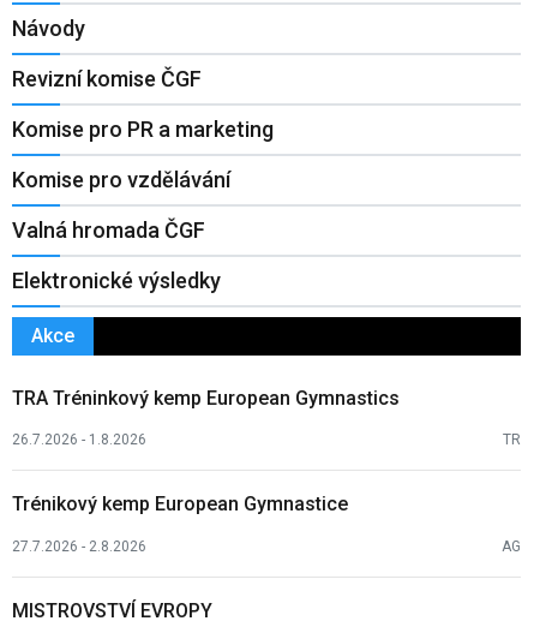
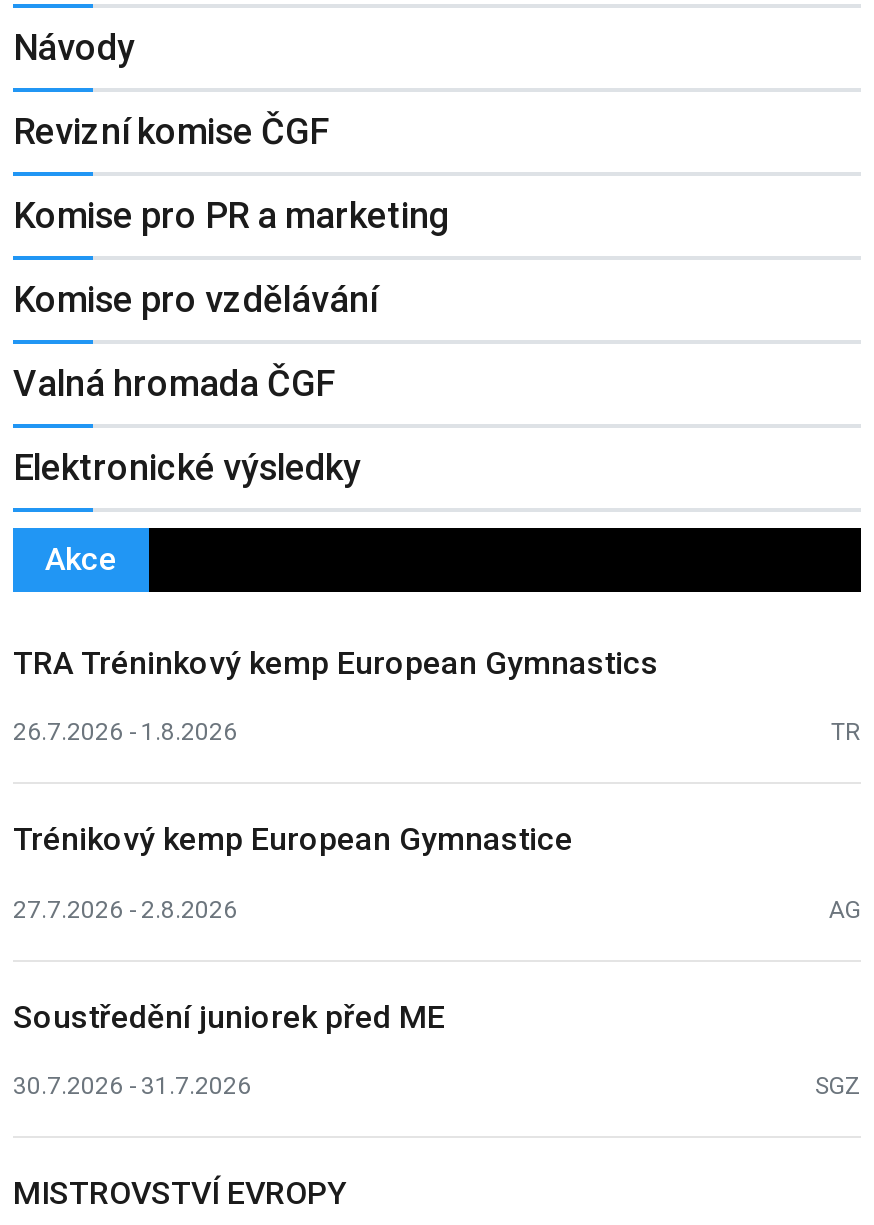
+ Soustředění juniorek před ME
+ 30.7.2026 - 31.7.2026
+ SGZ
